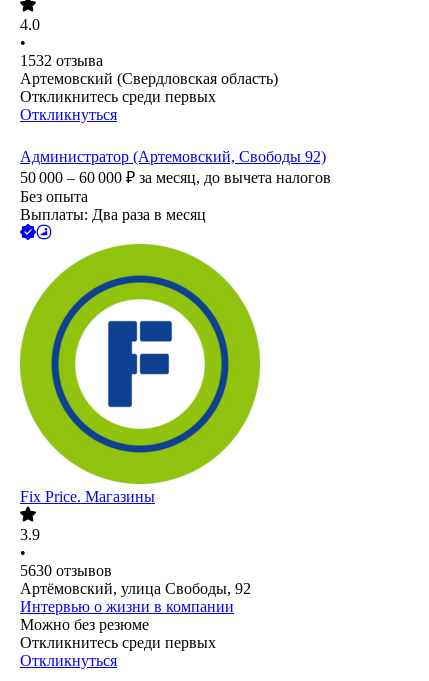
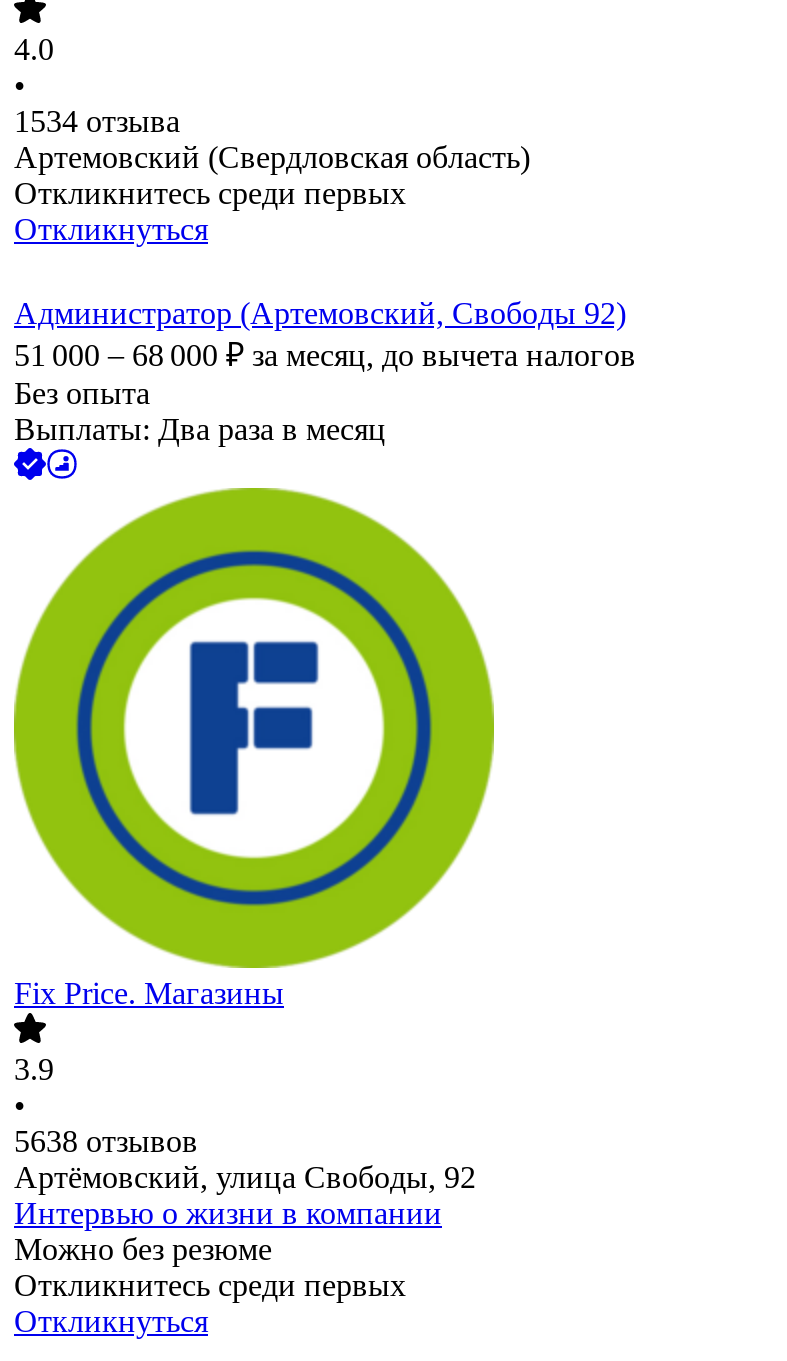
- 1532 отзыва
+ 1534 отзыва

- 50 000 – 60 000 ₽ за месяц, до вычета налогов
+ 51 000 – 68 000 ₽ за месяц, до вычета налогов

- 5630 отзывов
+ 5638 отзывов
